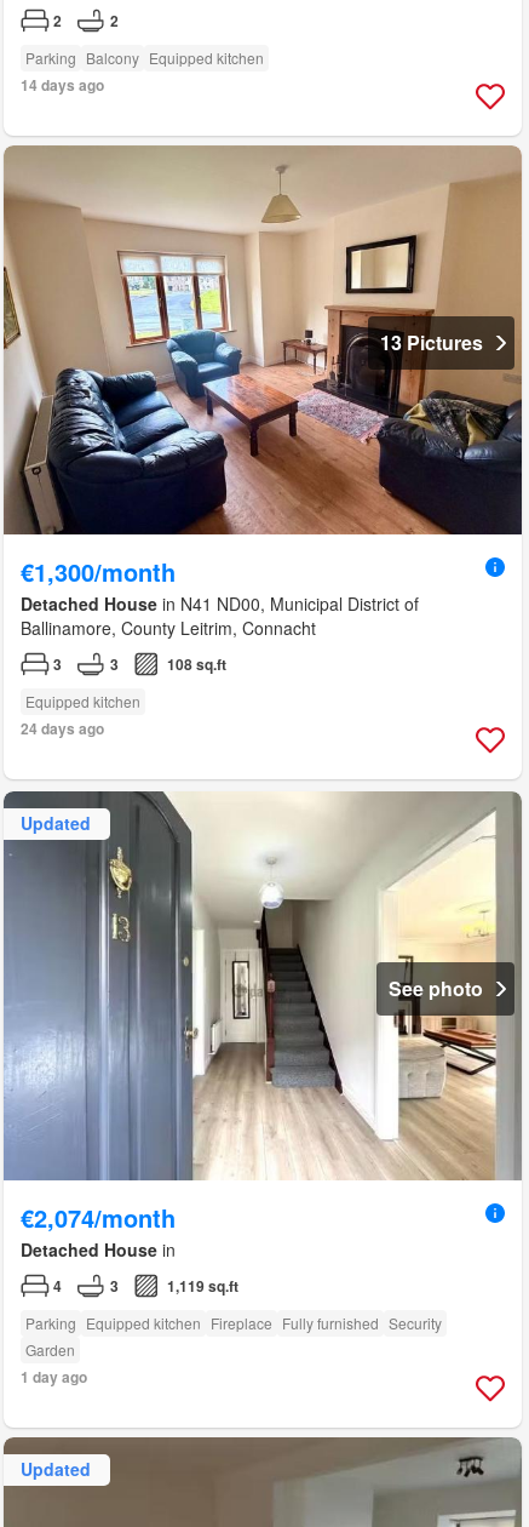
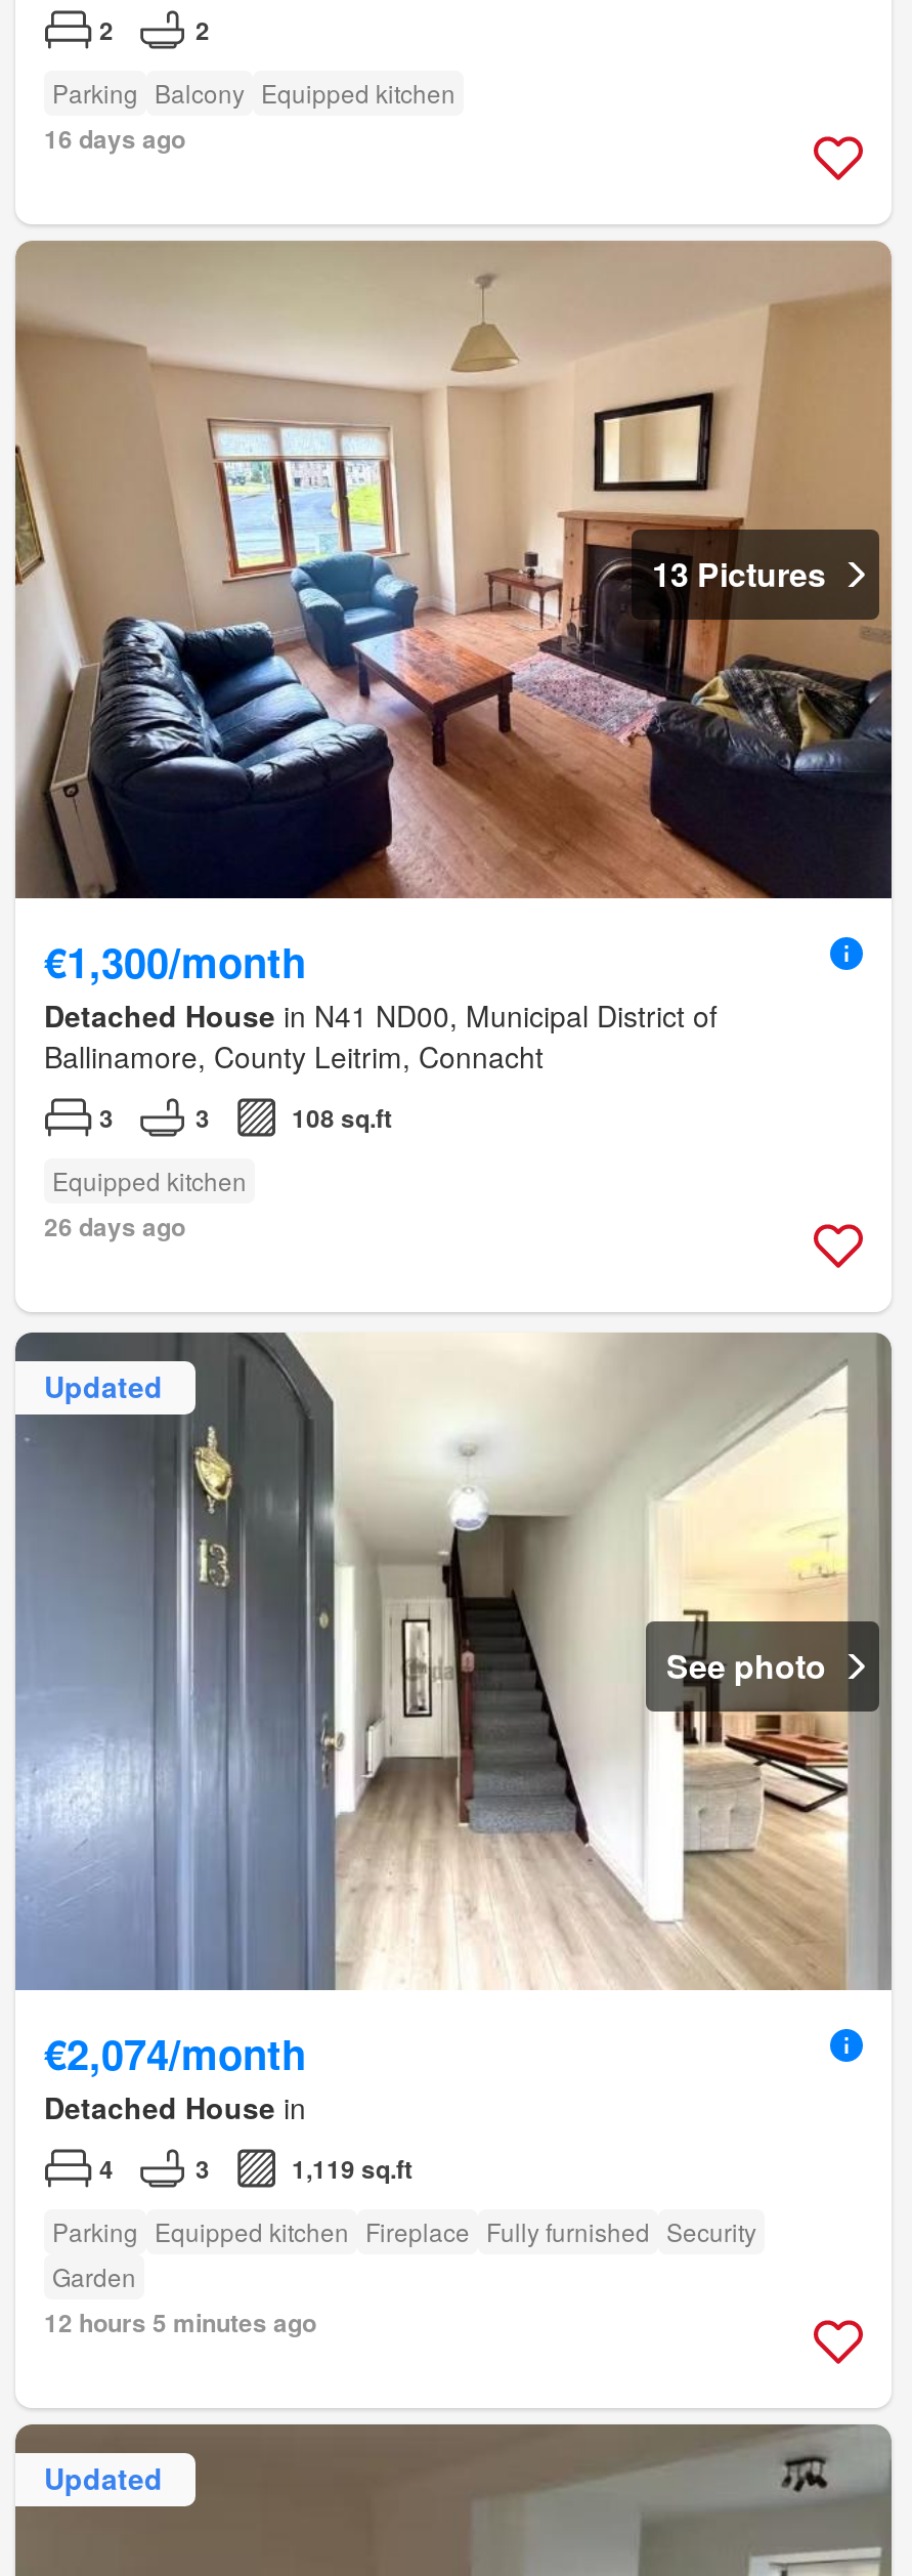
- 14 days ago
+ 16 days ago

- 24 days ago
+ 26 days ago

- 1 day ago
+ 12 hours 5 minutes ago
